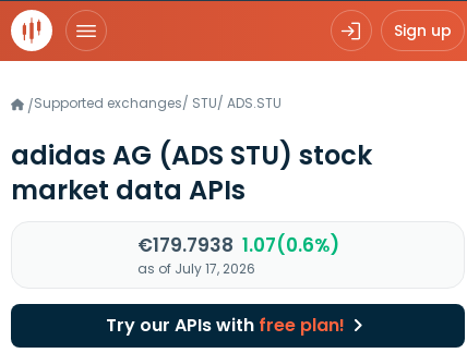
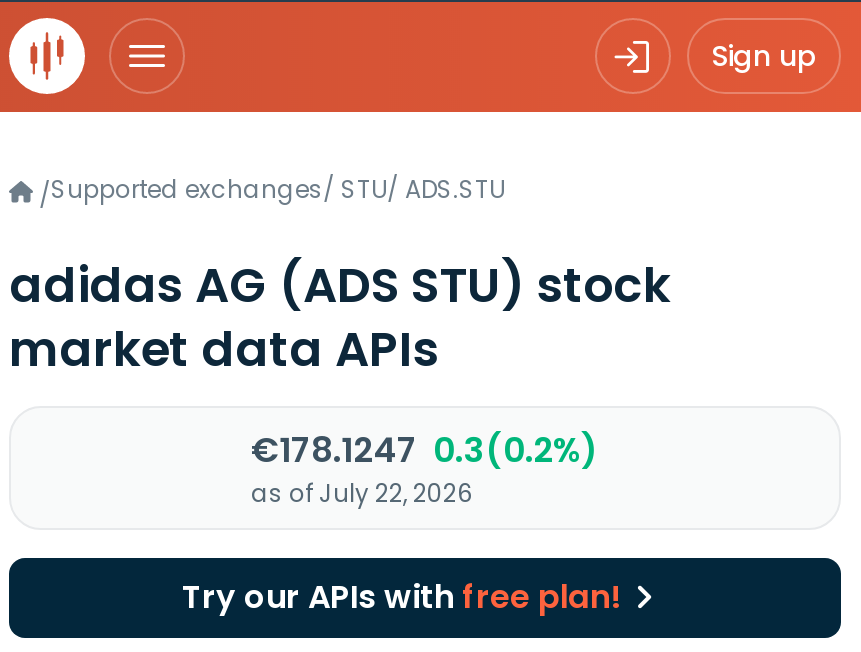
- €179.7938 1.07(0.6%)
+ €178.1247 0.3(0.2%)

- as of July 17, 2026
+ as of July 22, 2026
